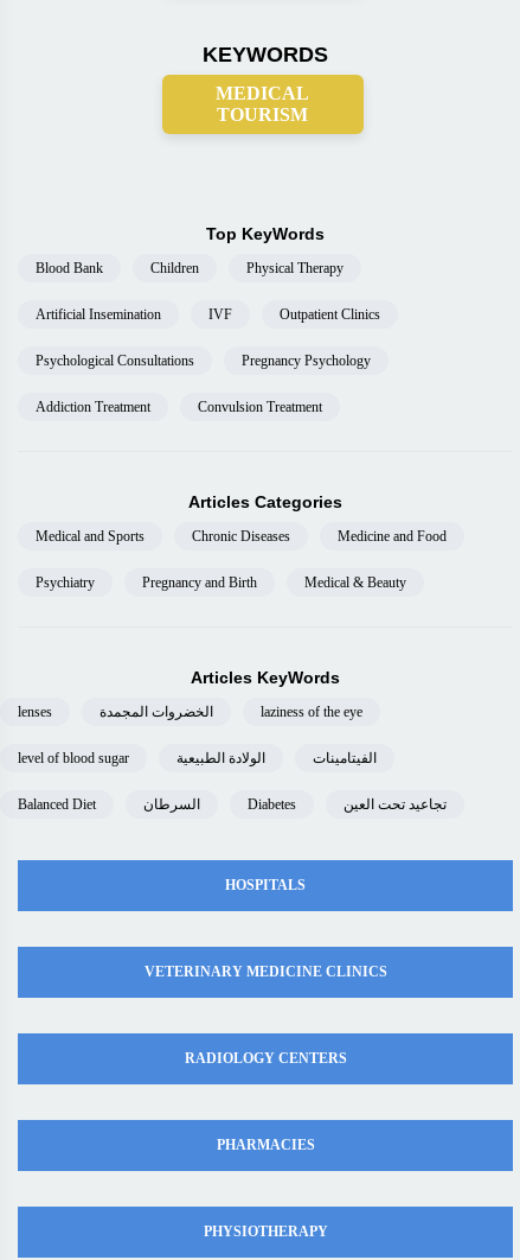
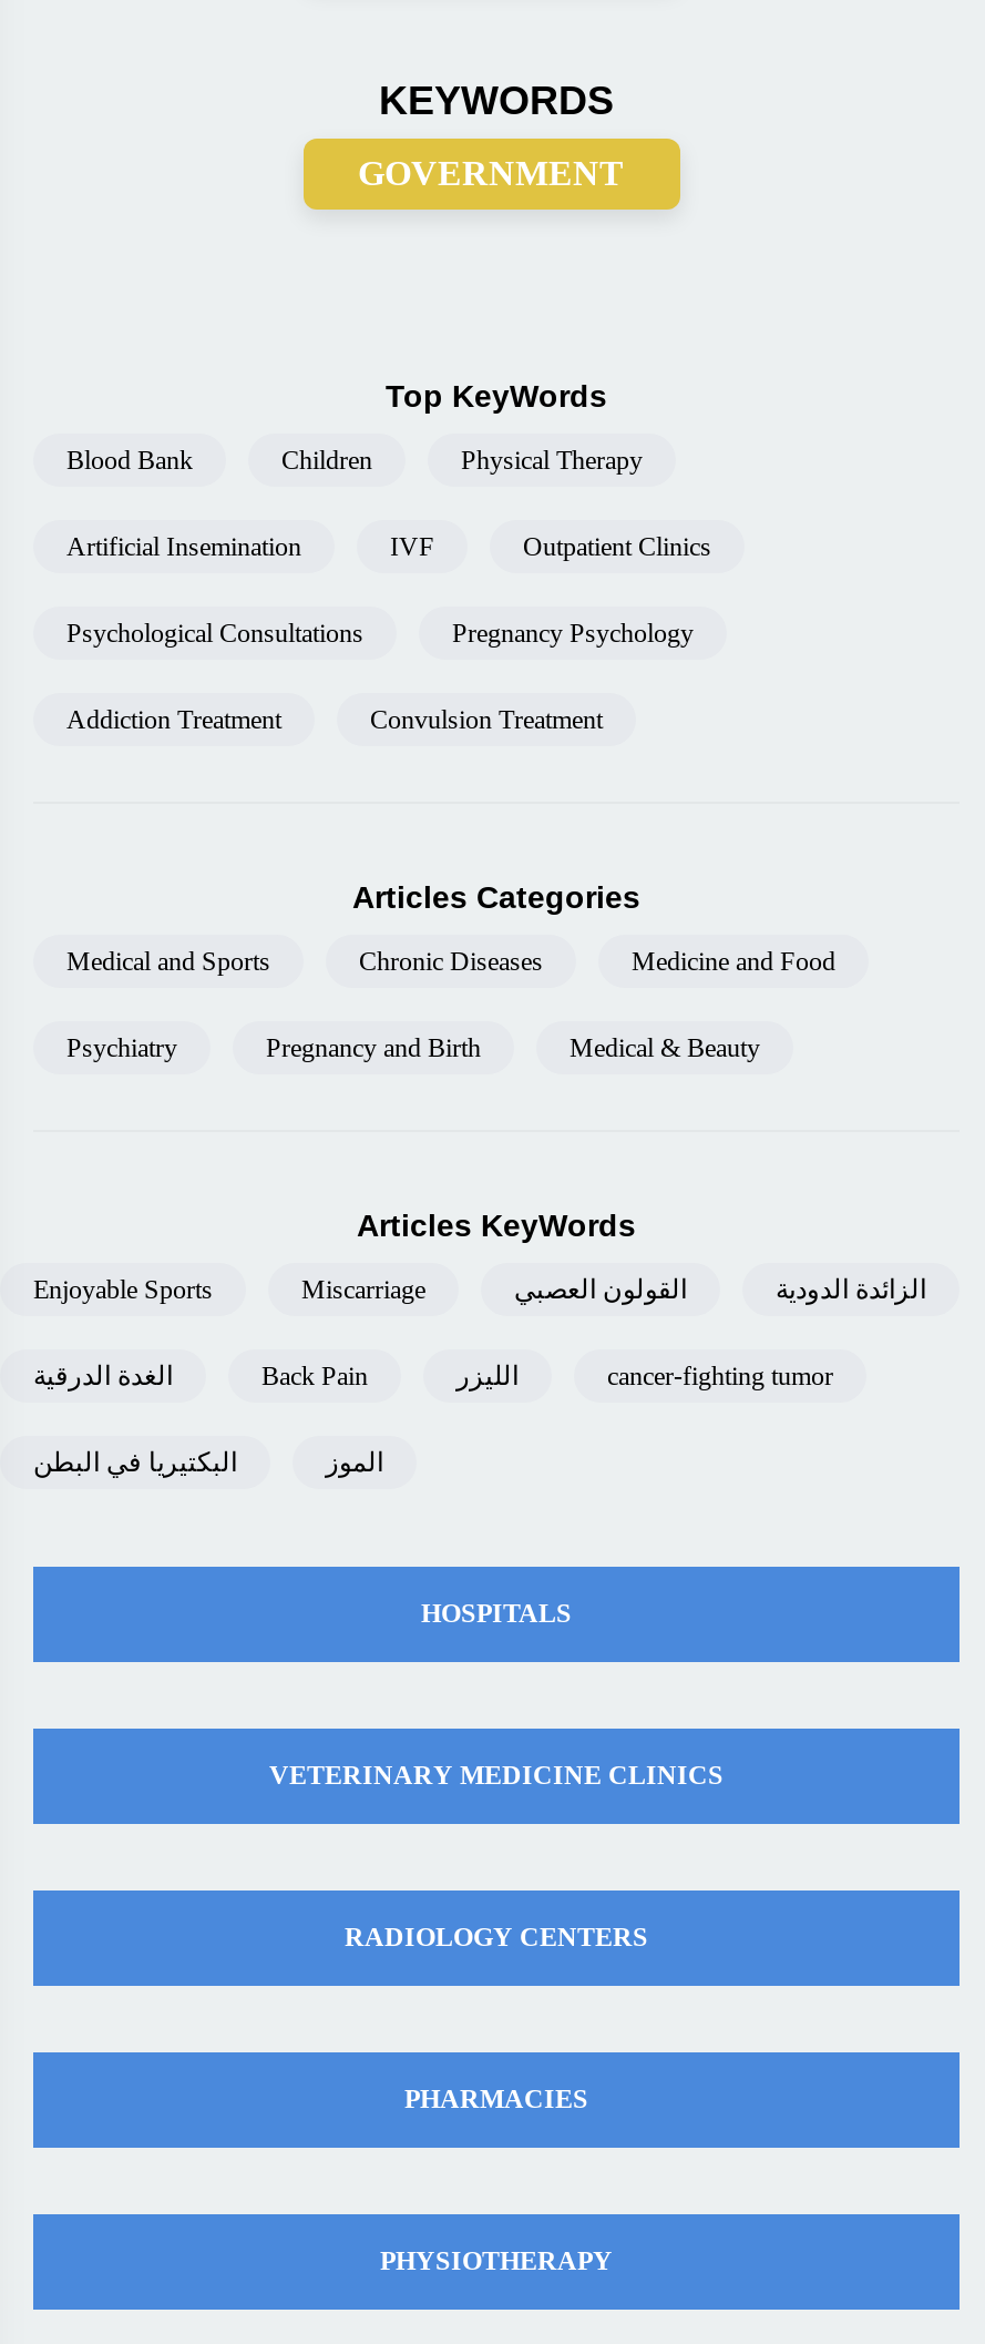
- MEDICAL
- TOURISM
+ GOVERNMENT

- lenses
- الخضروات المجمدة
- laziness of the eye
+ Enjoyable Sports
+ Miscarriage
+ القولون العصبي
+ الزائدة الدودية

- level of blood sugar
- الولادة الطبيعية
- الفيتامينات
+ الغدة الدرقية
+ Back Pain
+ الليزر
+ cancer-fighting tumor

- Balanced Diet
- السرطان
- Diabetes
- تجاعيد تحت العين
+ البكتيريا في البطن
+ الموز
